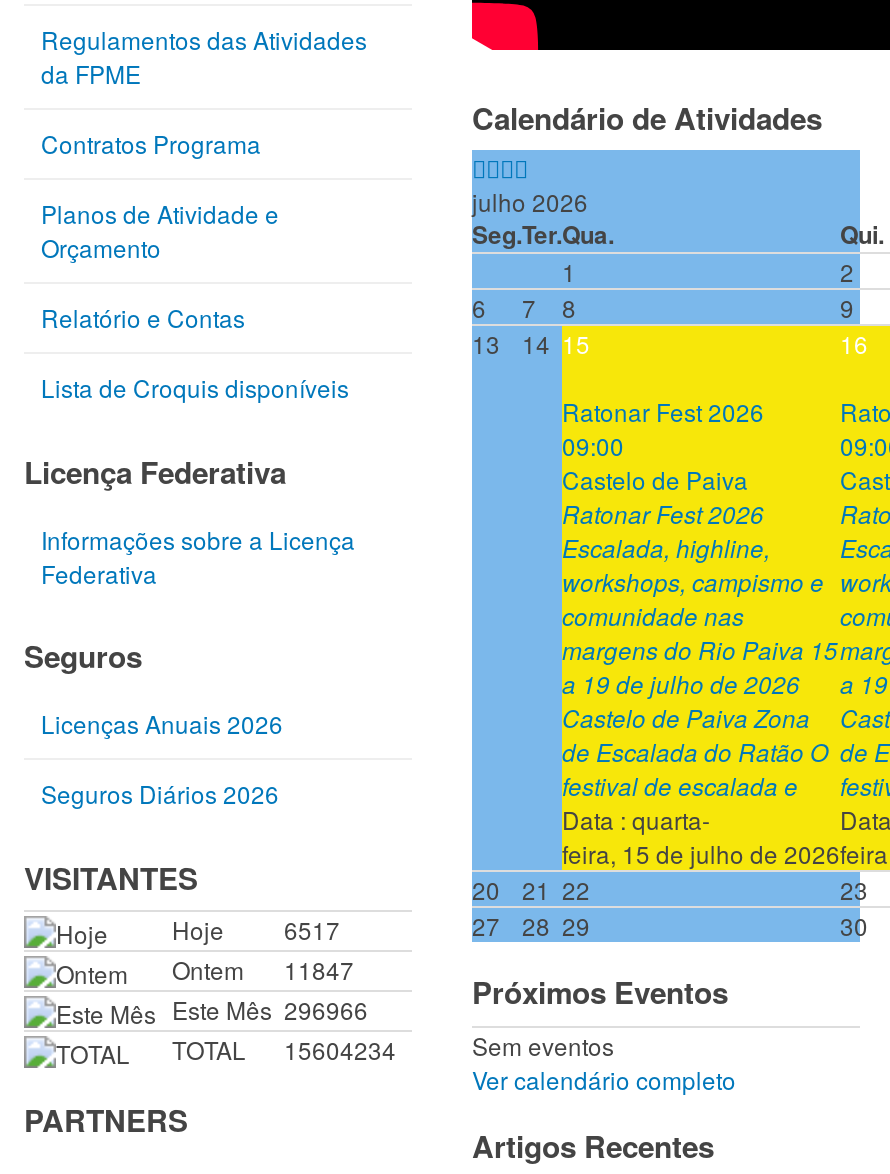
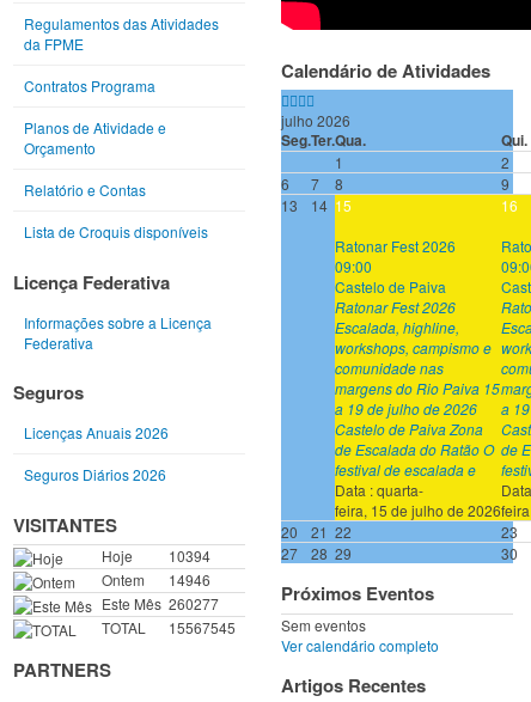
- Hoje 6517
+ Hoje 10394

- Ontem 11847
+ Ontem 14946

- Este Mês 296966
+ Este Mês 260277

- TOTAL 15604234
+ TOTAL 15567545
